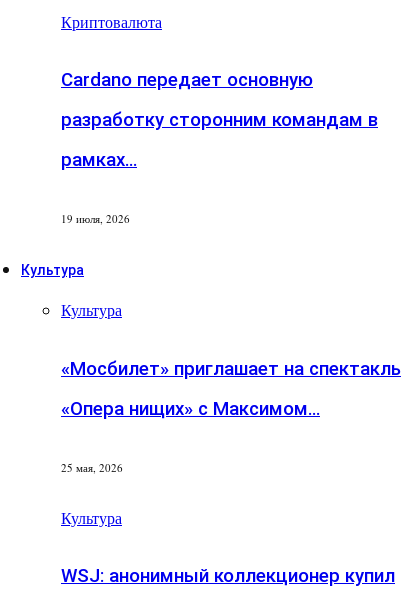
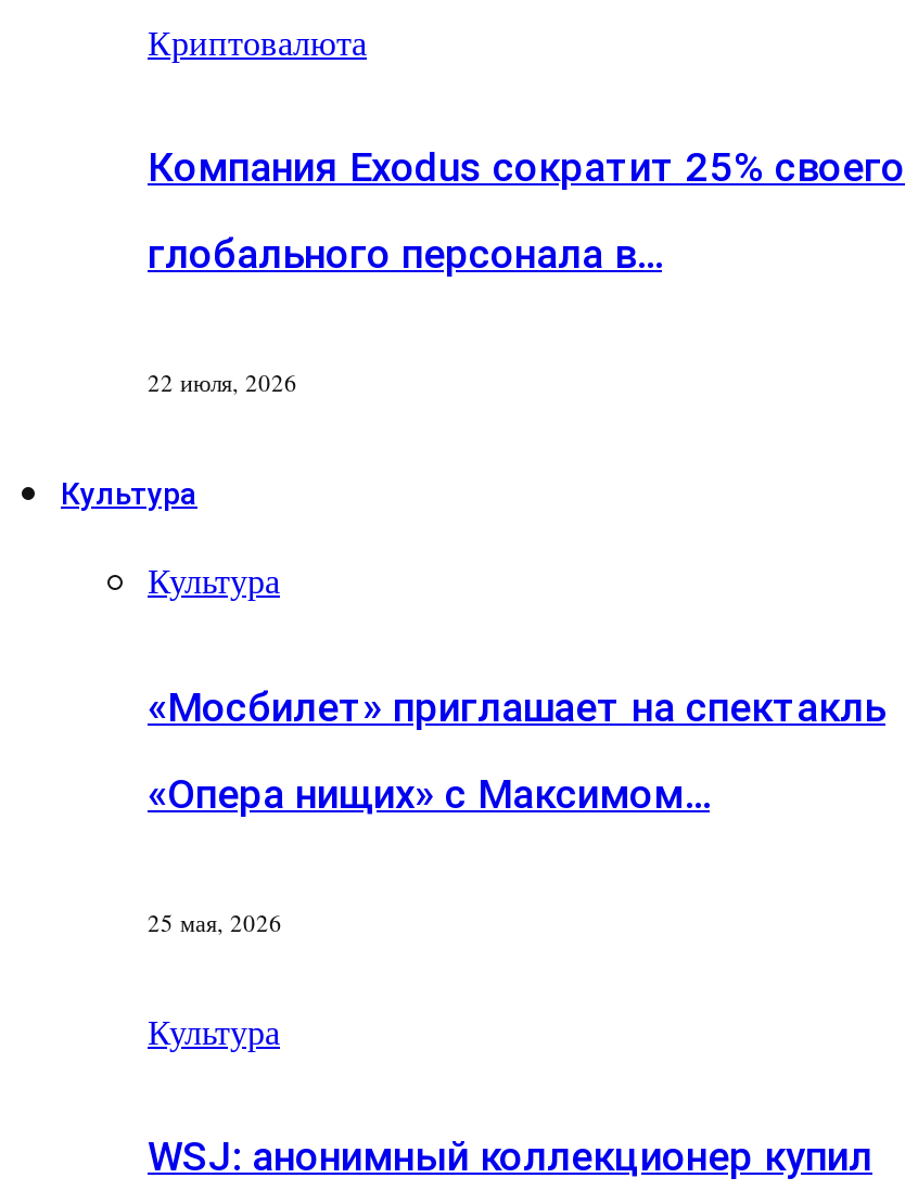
- Cardano передает основную
- разработку сторонним командам в
- рамках…
- 19 июля, 2026
+ Компания Exodus сократит 25% своего
+ глобального персонала в…
+ 22 июля, 2026
